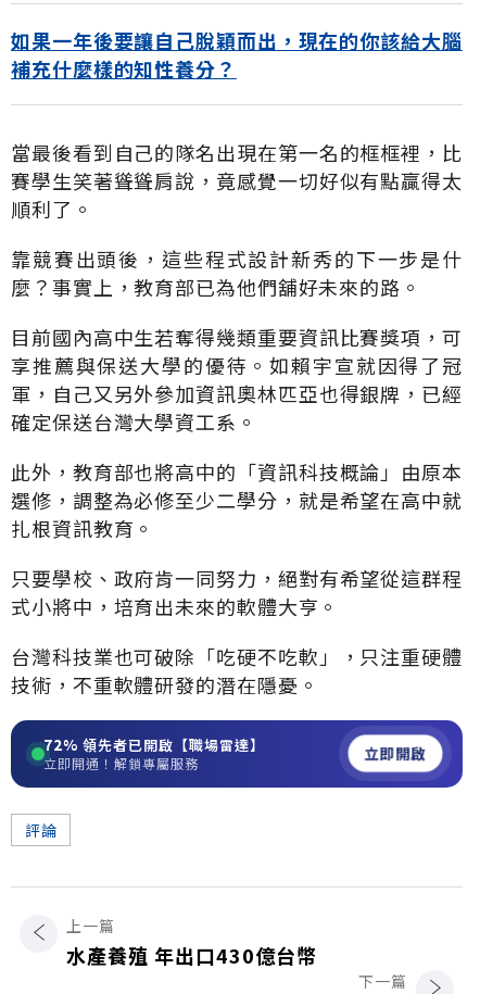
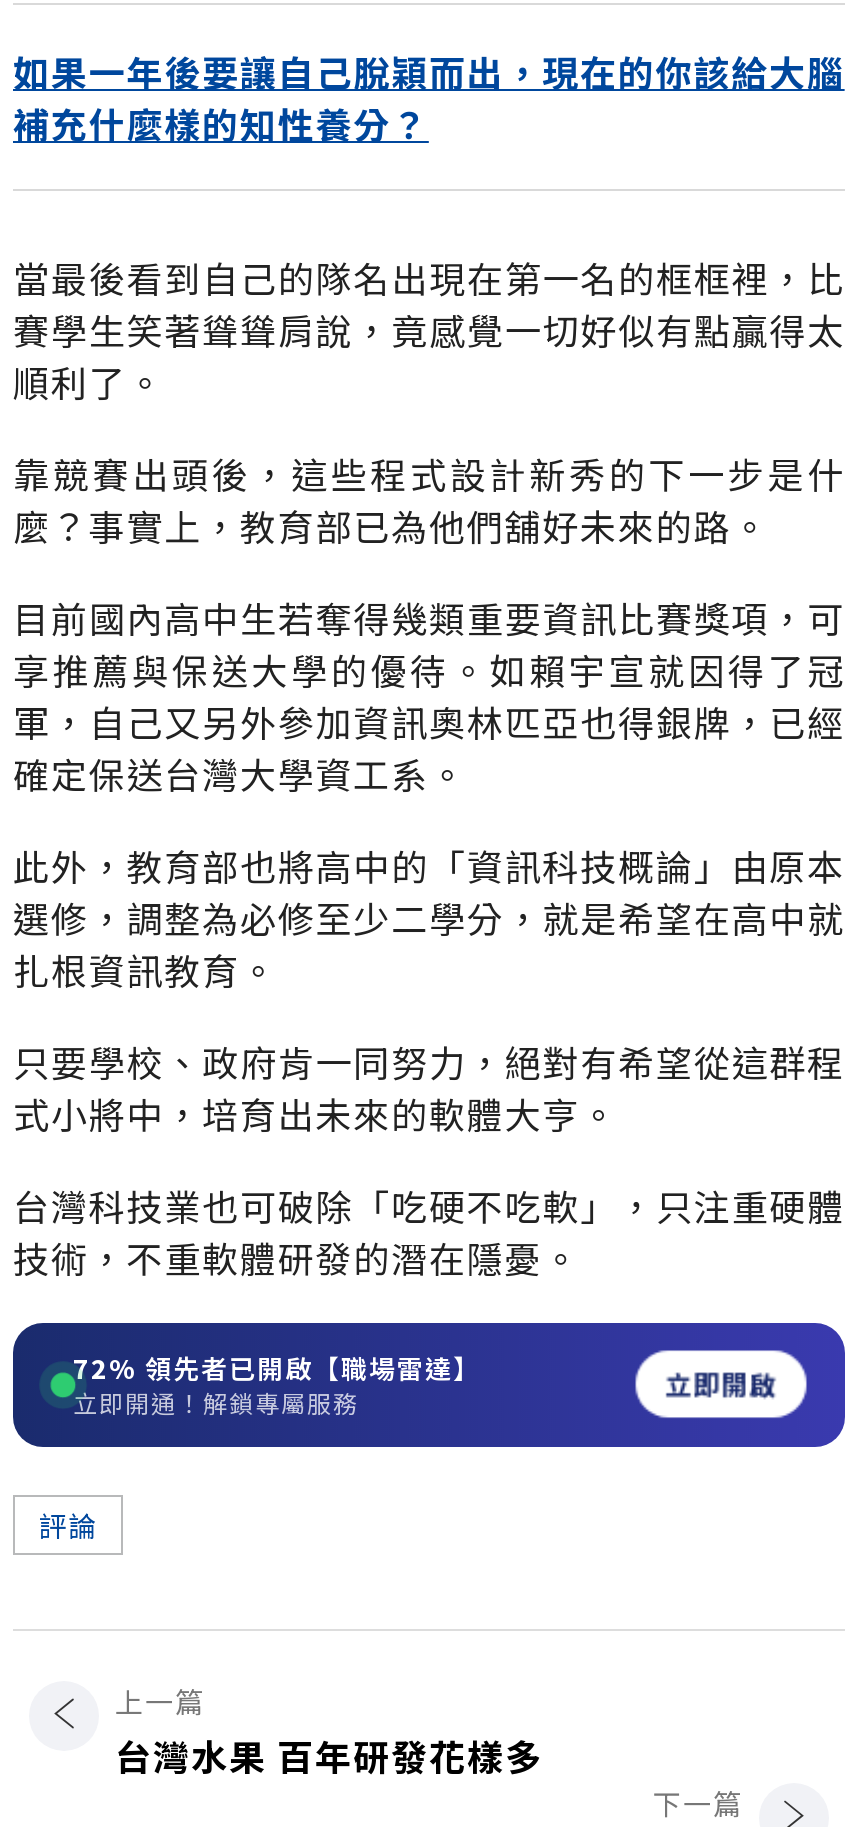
- 水產養殖 年出口430億台幣
+ 台灣水果 百年研發花樣多
